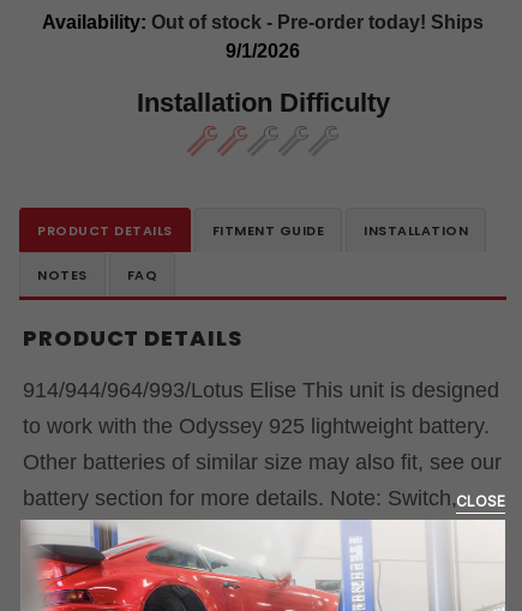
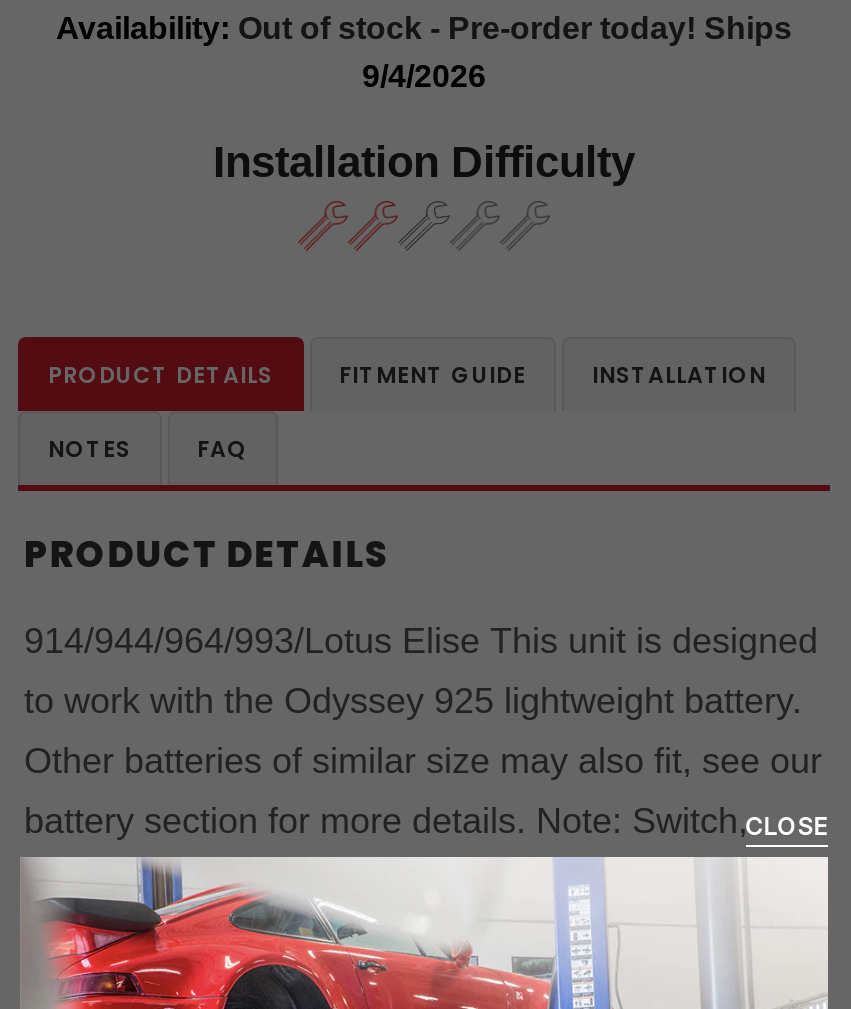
- 9/1/2026
+ 9/4/2026
